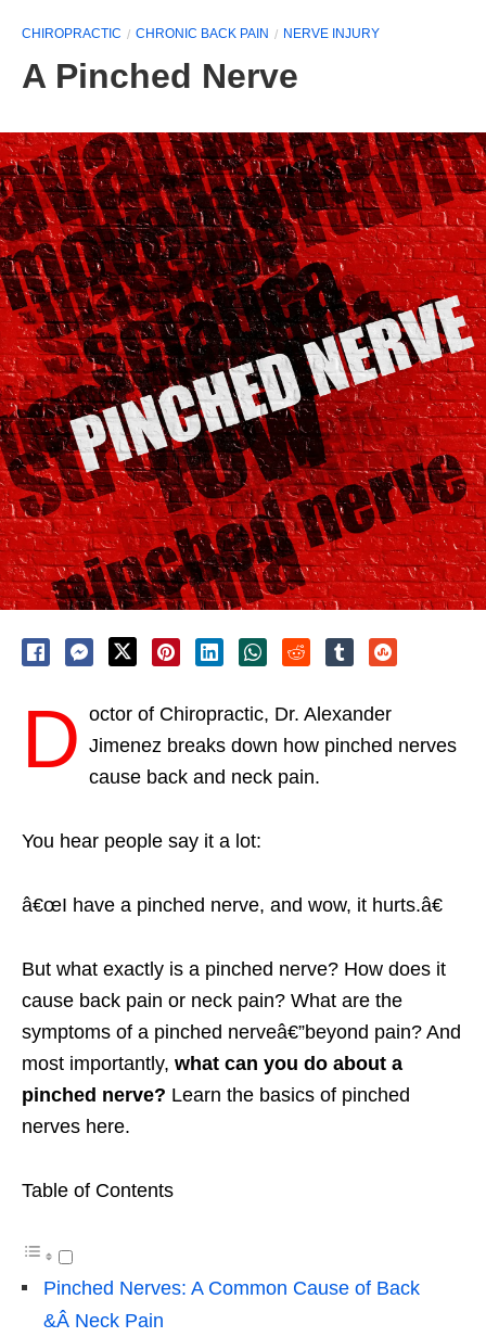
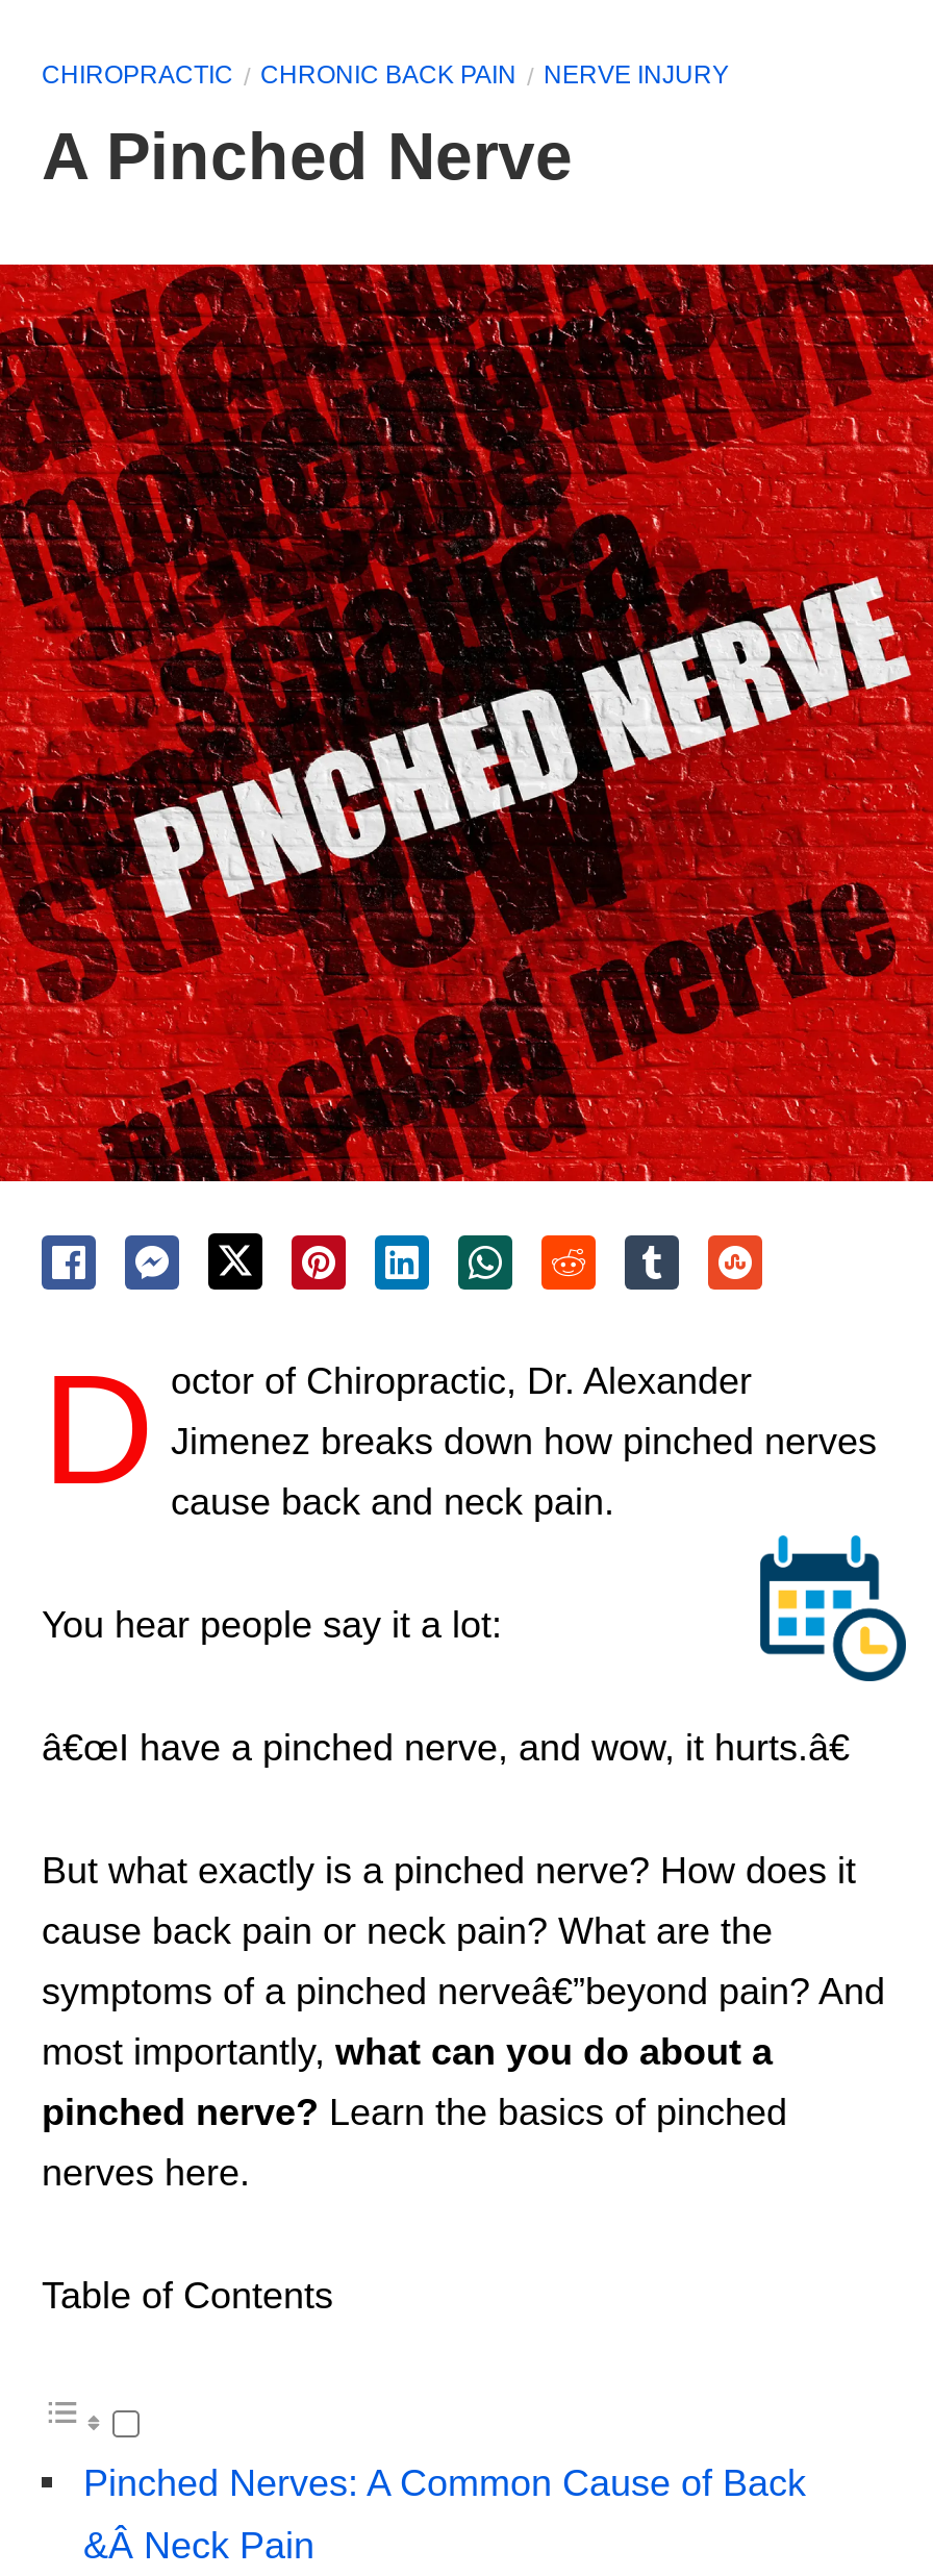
+ [image]
